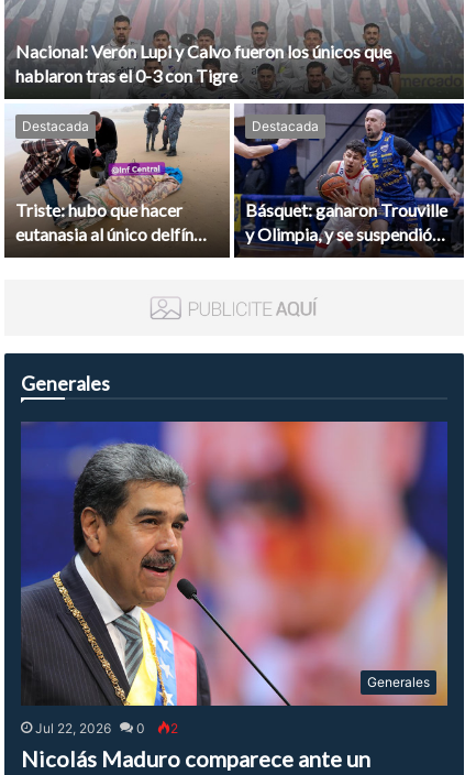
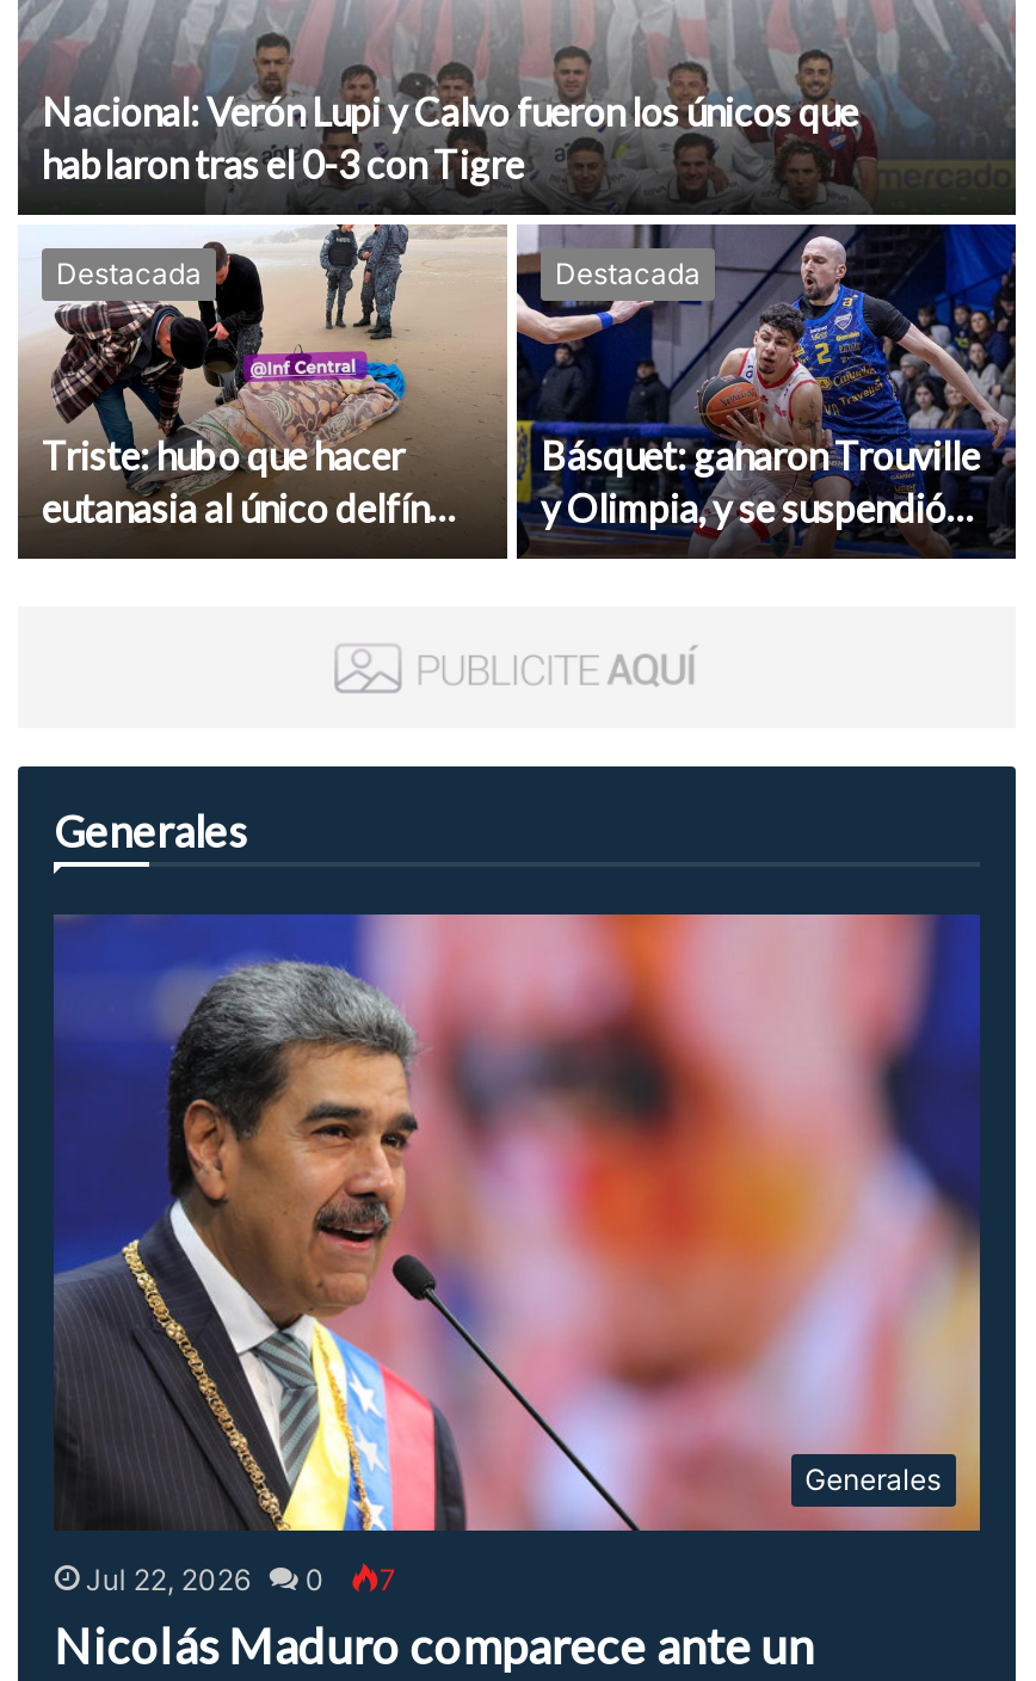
- Jul 22, 2026 0 2
+ Jul 22, 2026 0 7
